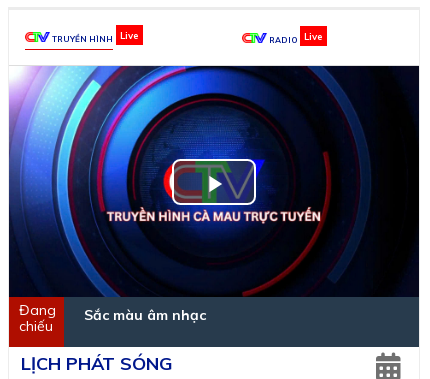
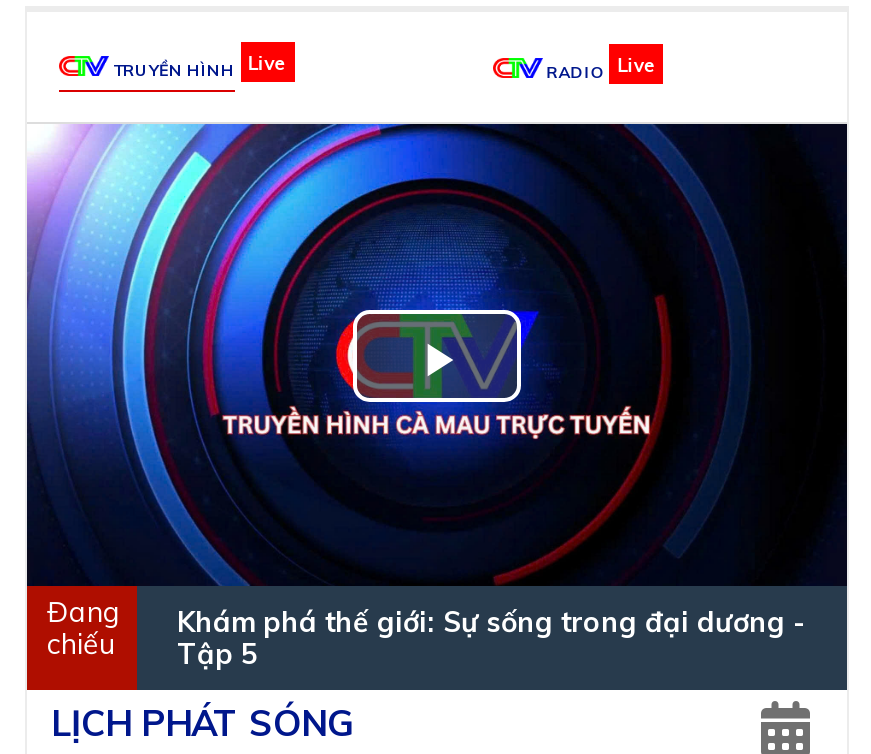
- Sắc màu âm nhạc
+ Khám phá thế giới: Sự sống trong đại dương -
+ Tập 5
